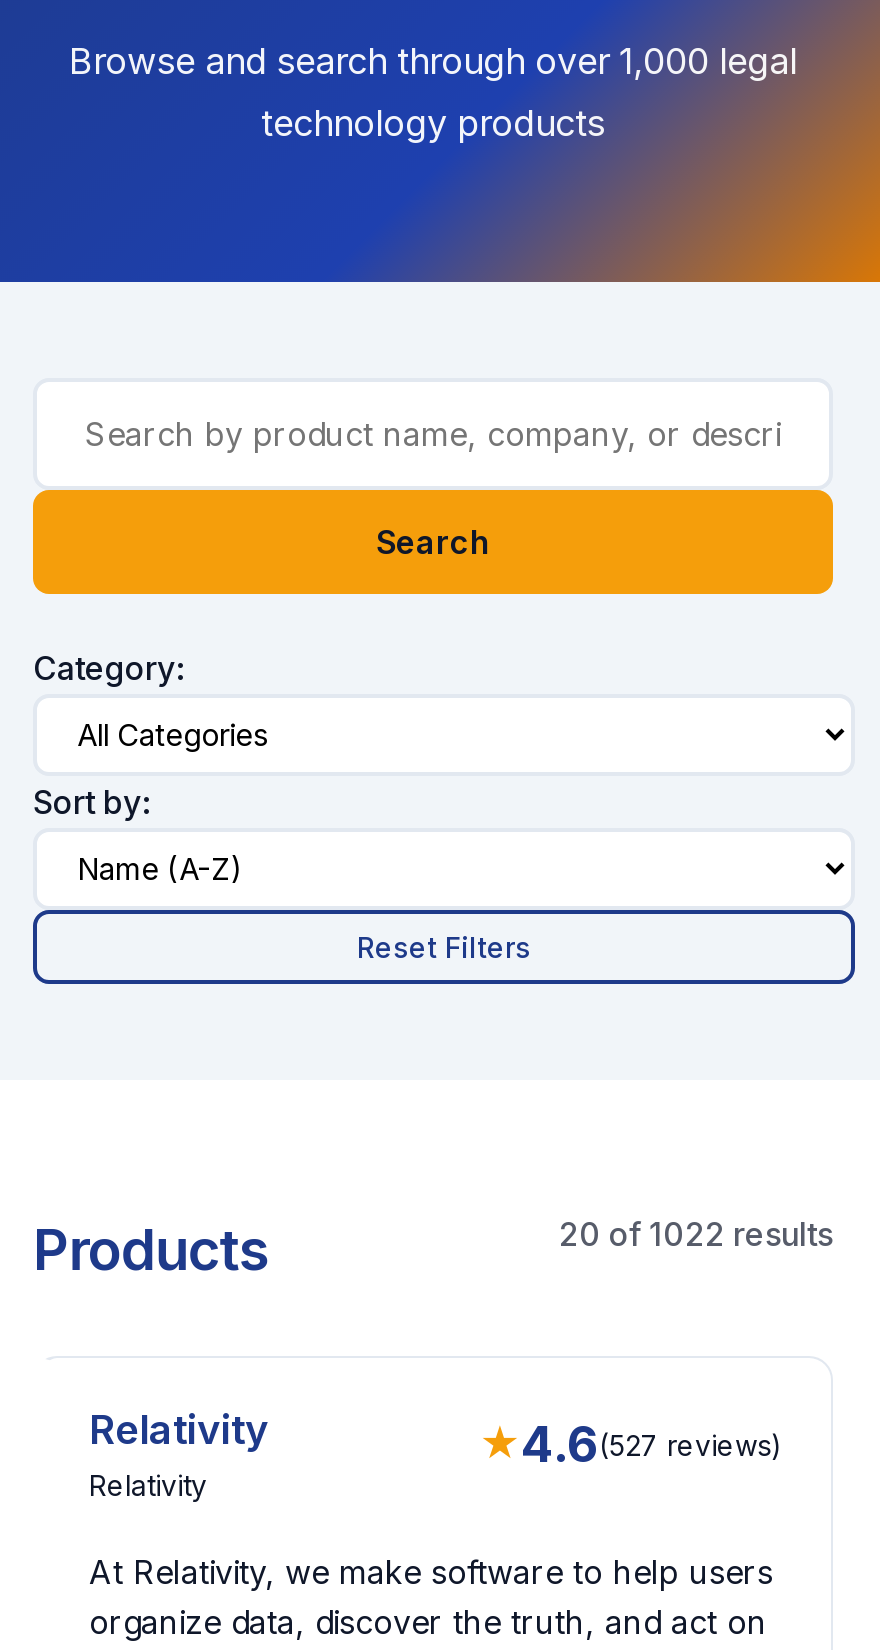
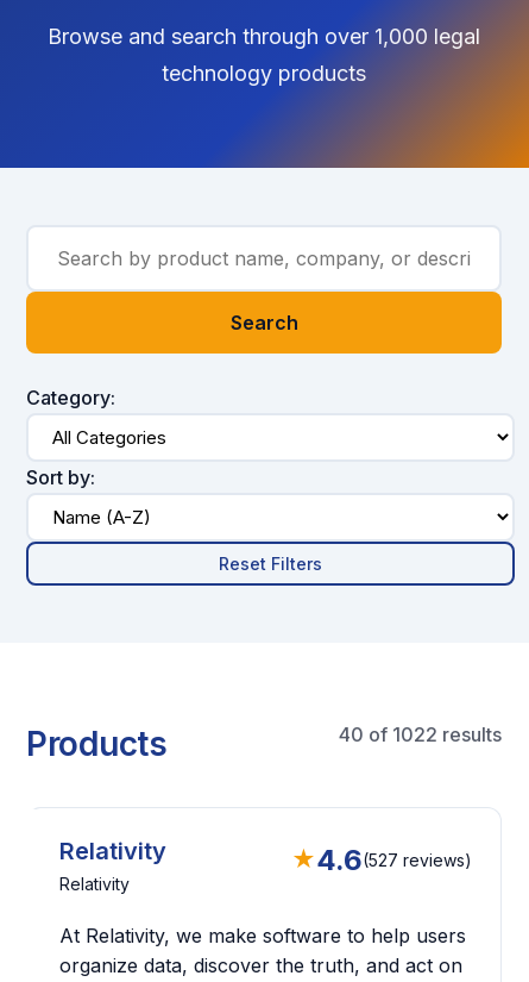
- 20 of 1022 results
+ 40 of 1022 results
